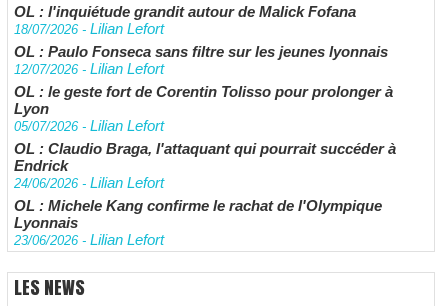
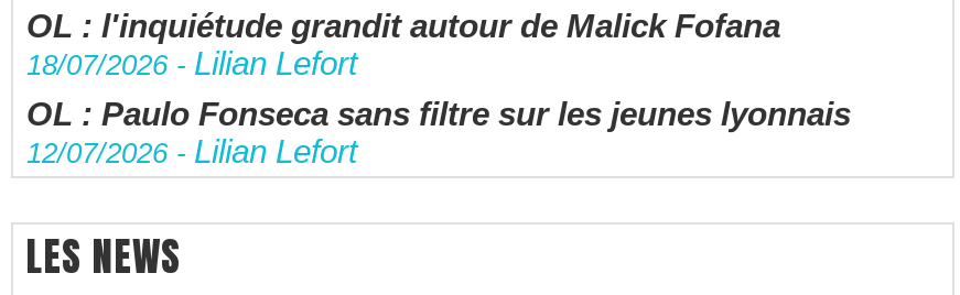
- OL : le geste fort de Corentin Tolisso pour prolonger à
- Lyon
- 05/07/2026 - Lilian Lefort
- OL : Claudio Braga, l'attaquant qui pourrait succéder à
- Endrick
- 24/06/2026 - Lilian Lefort
- OL : Michele Kang confirme le rachat de l'Olympique
- Lyonnais
- 23/06/2026 - Lilian Lefort
